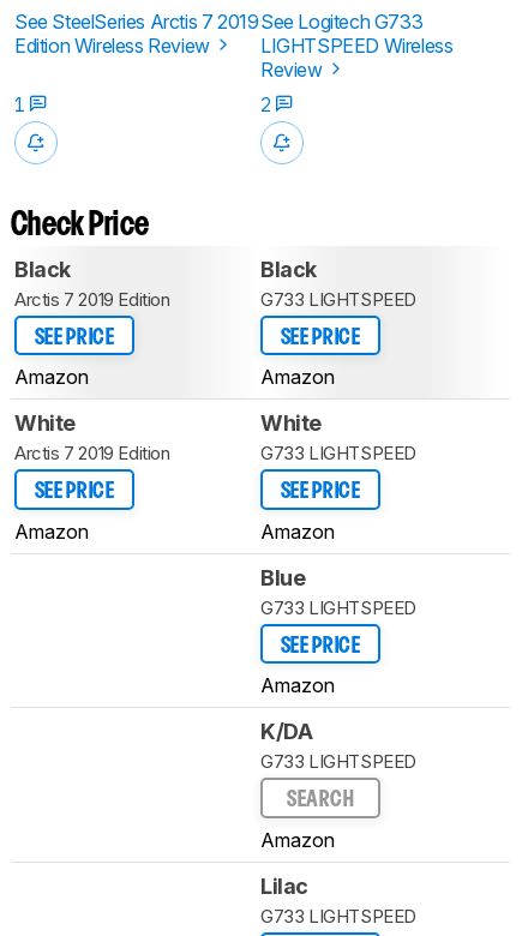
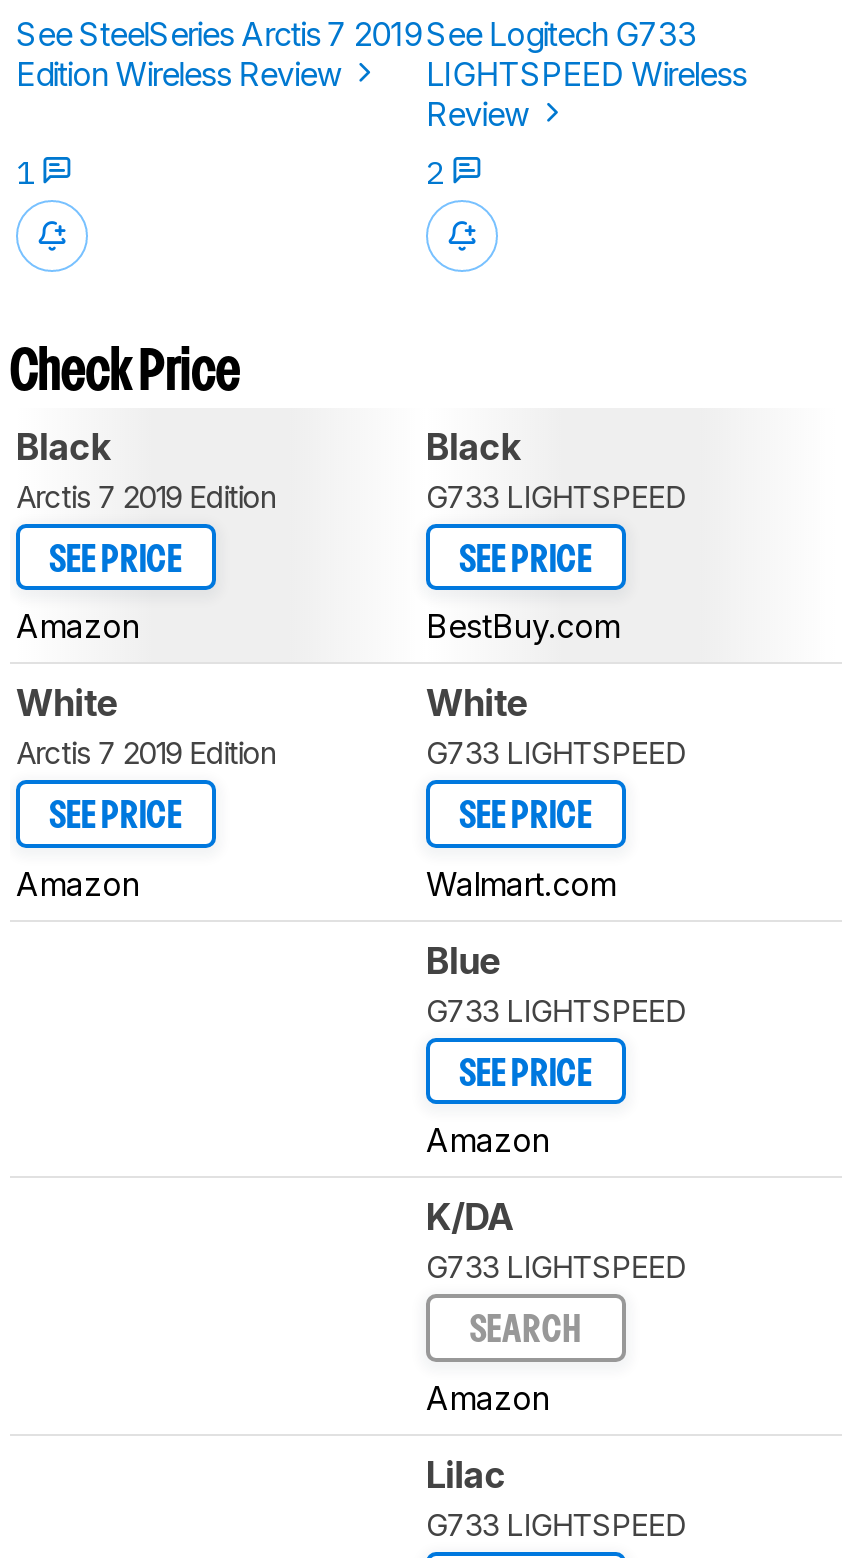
- Amazon
+ BestBuy.com

- Amazon
+ Walmart.com
